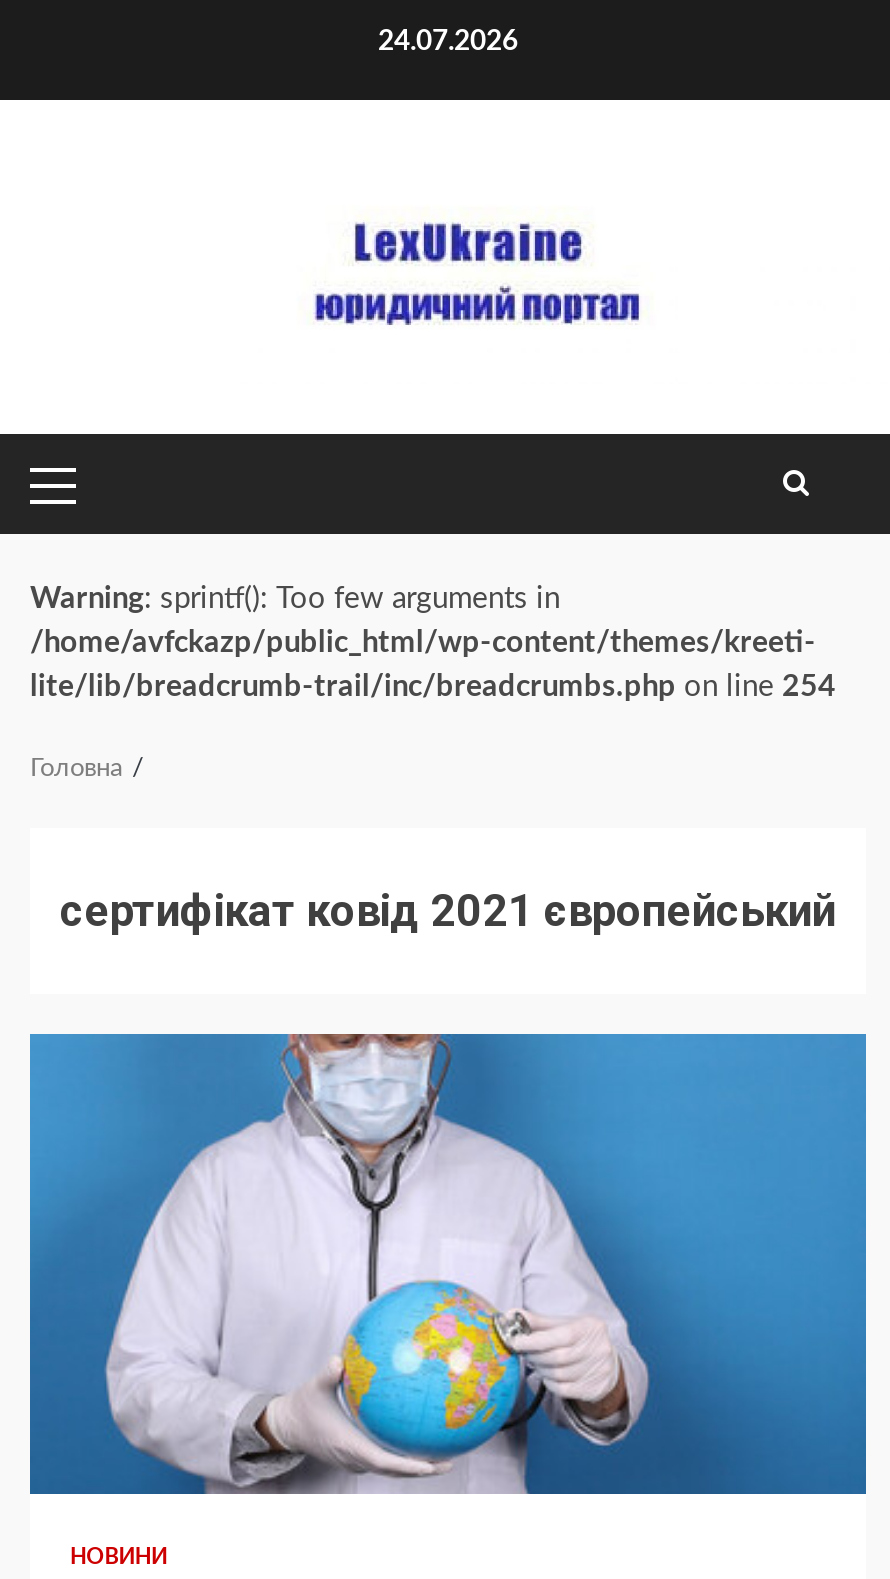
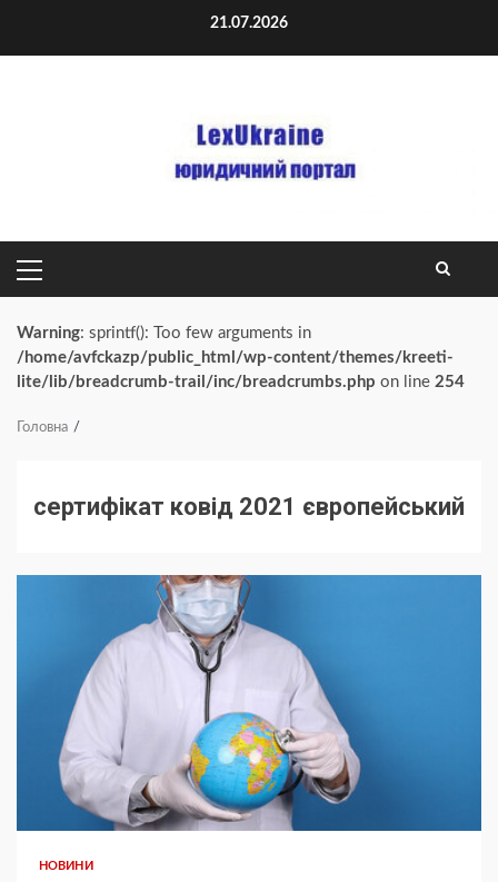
- 24.07.2026
+ 21.07.2026
